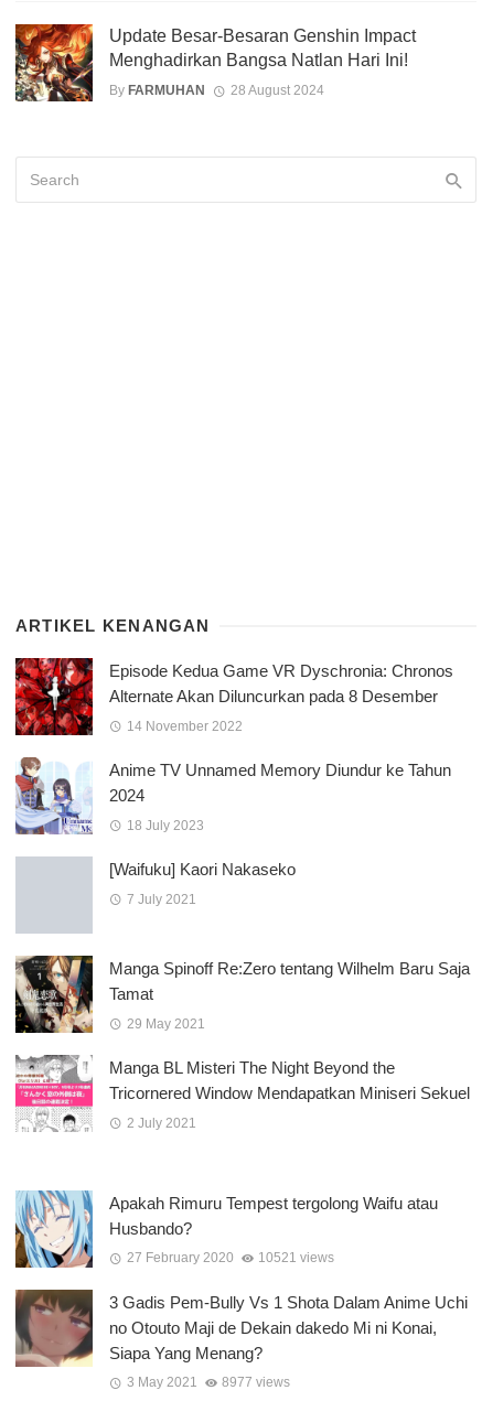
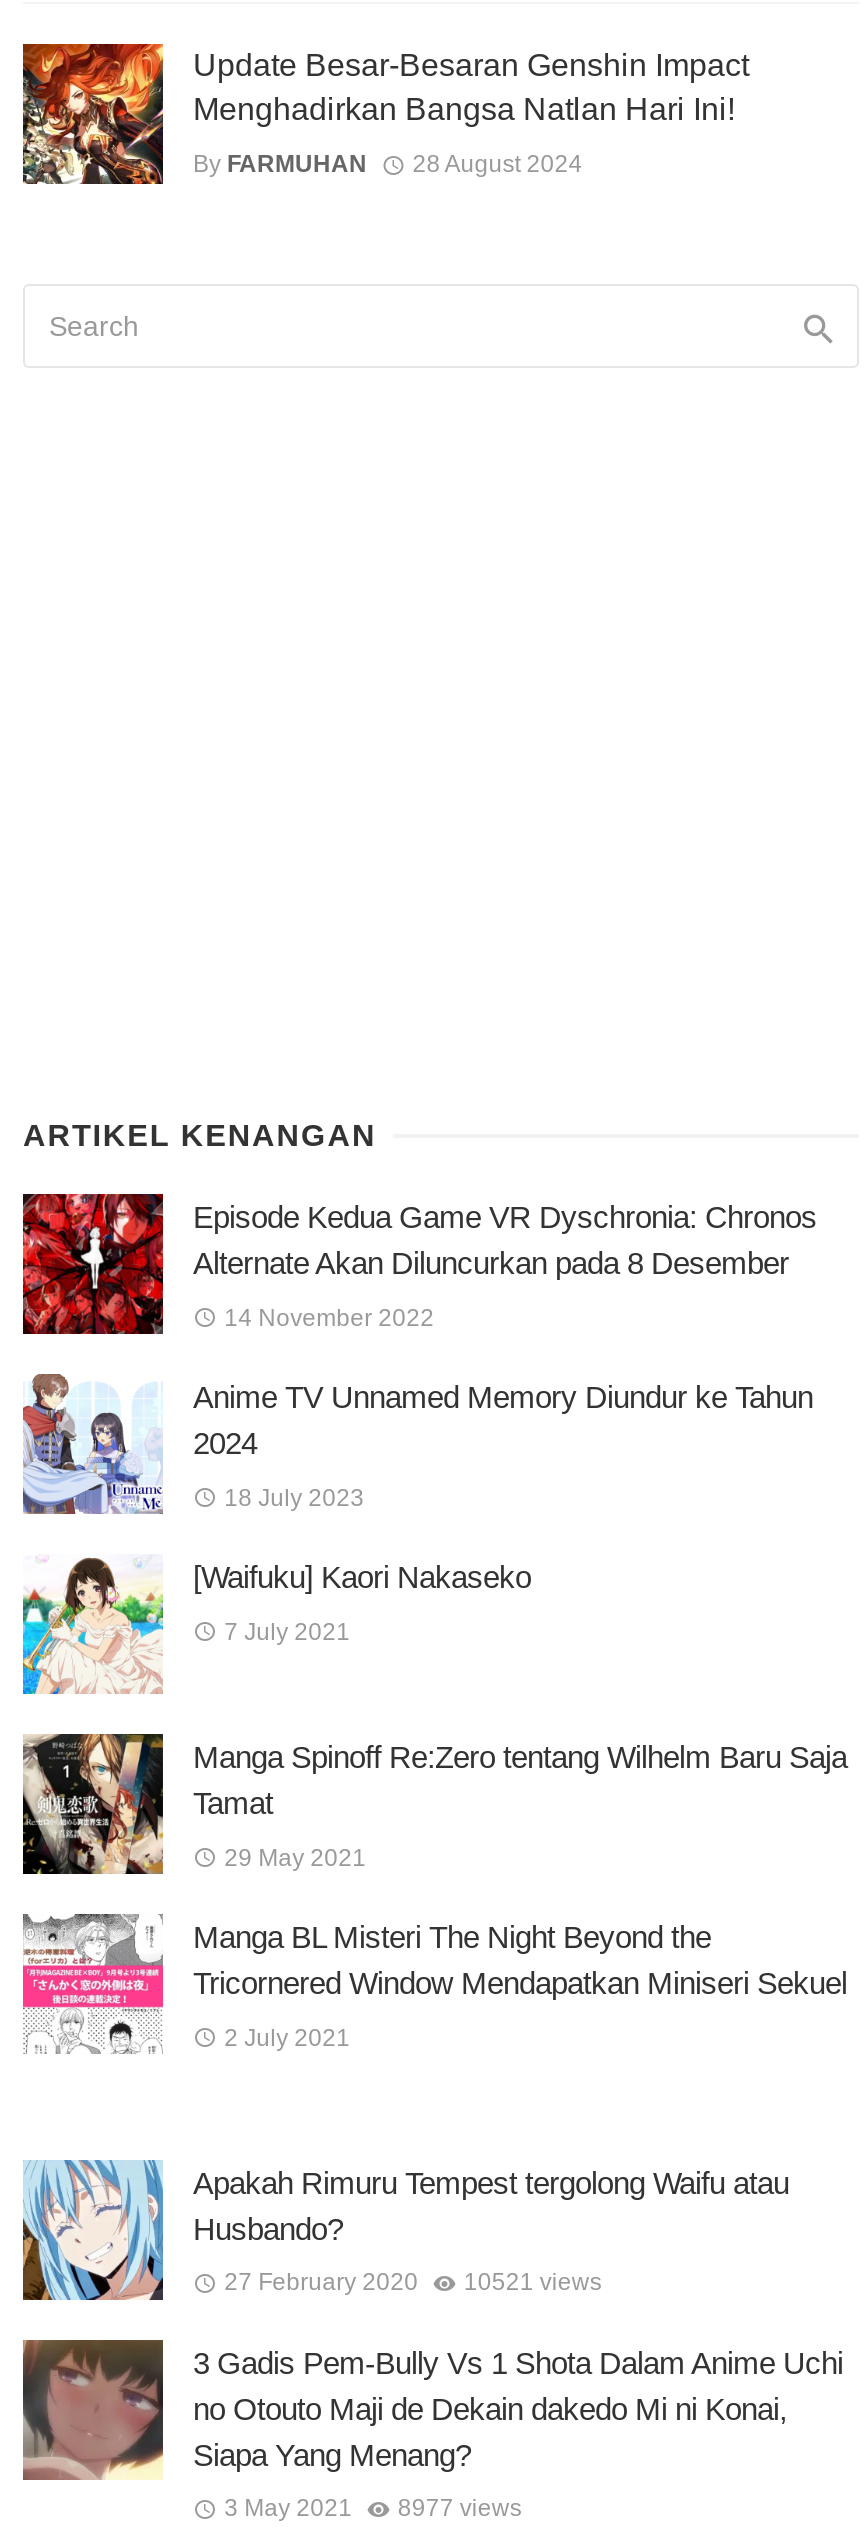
+ [image]
